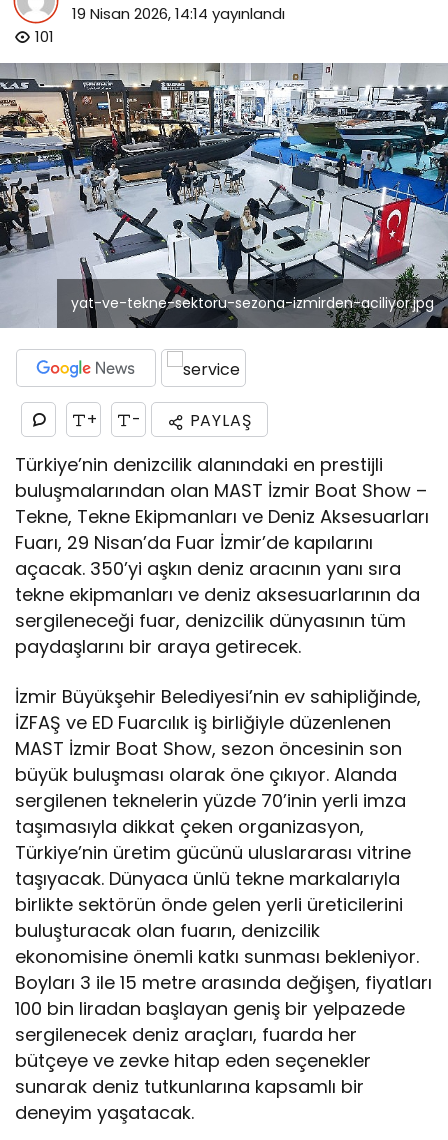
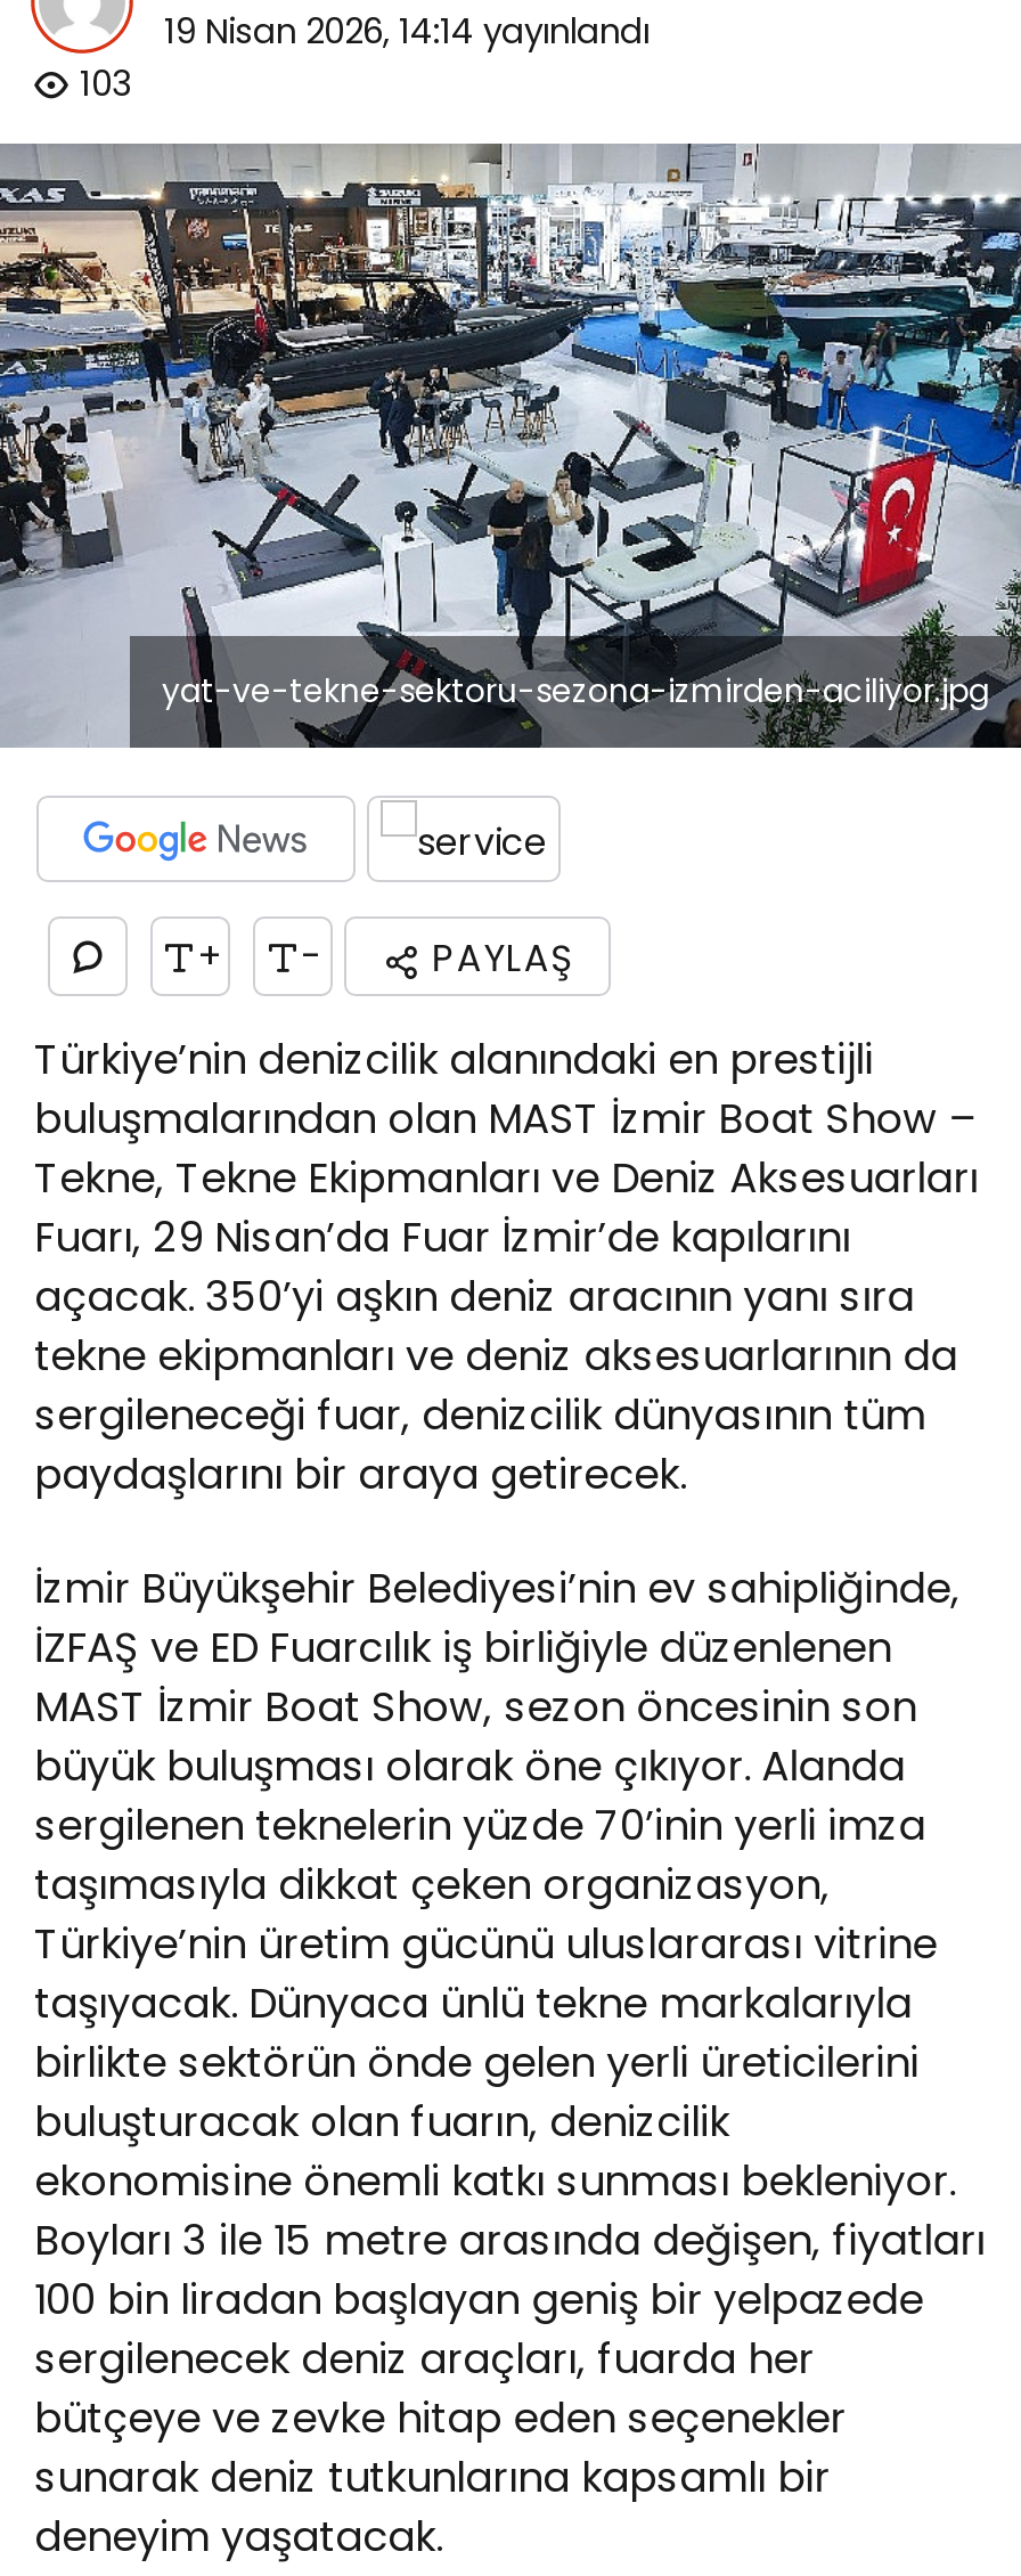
- 101
+ 103
